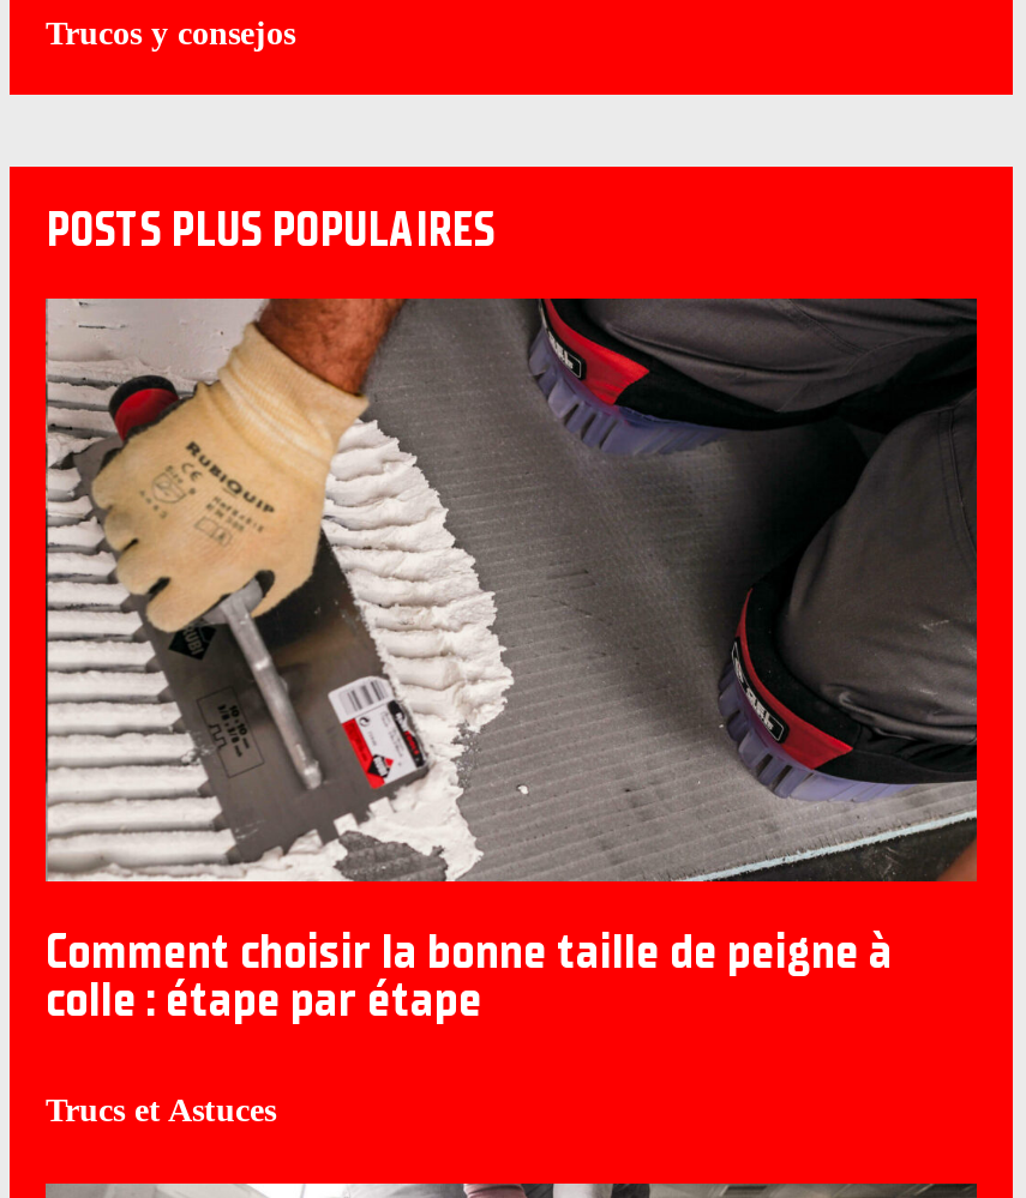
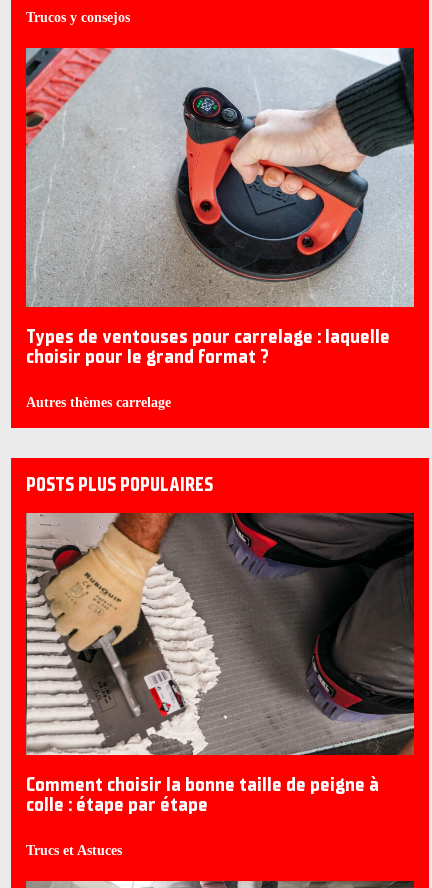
+ [image]
+ Types de ventouses pour carrelage : laquelle
+ choisir pour le grand format ?
+ Autres thèmes carrelage
